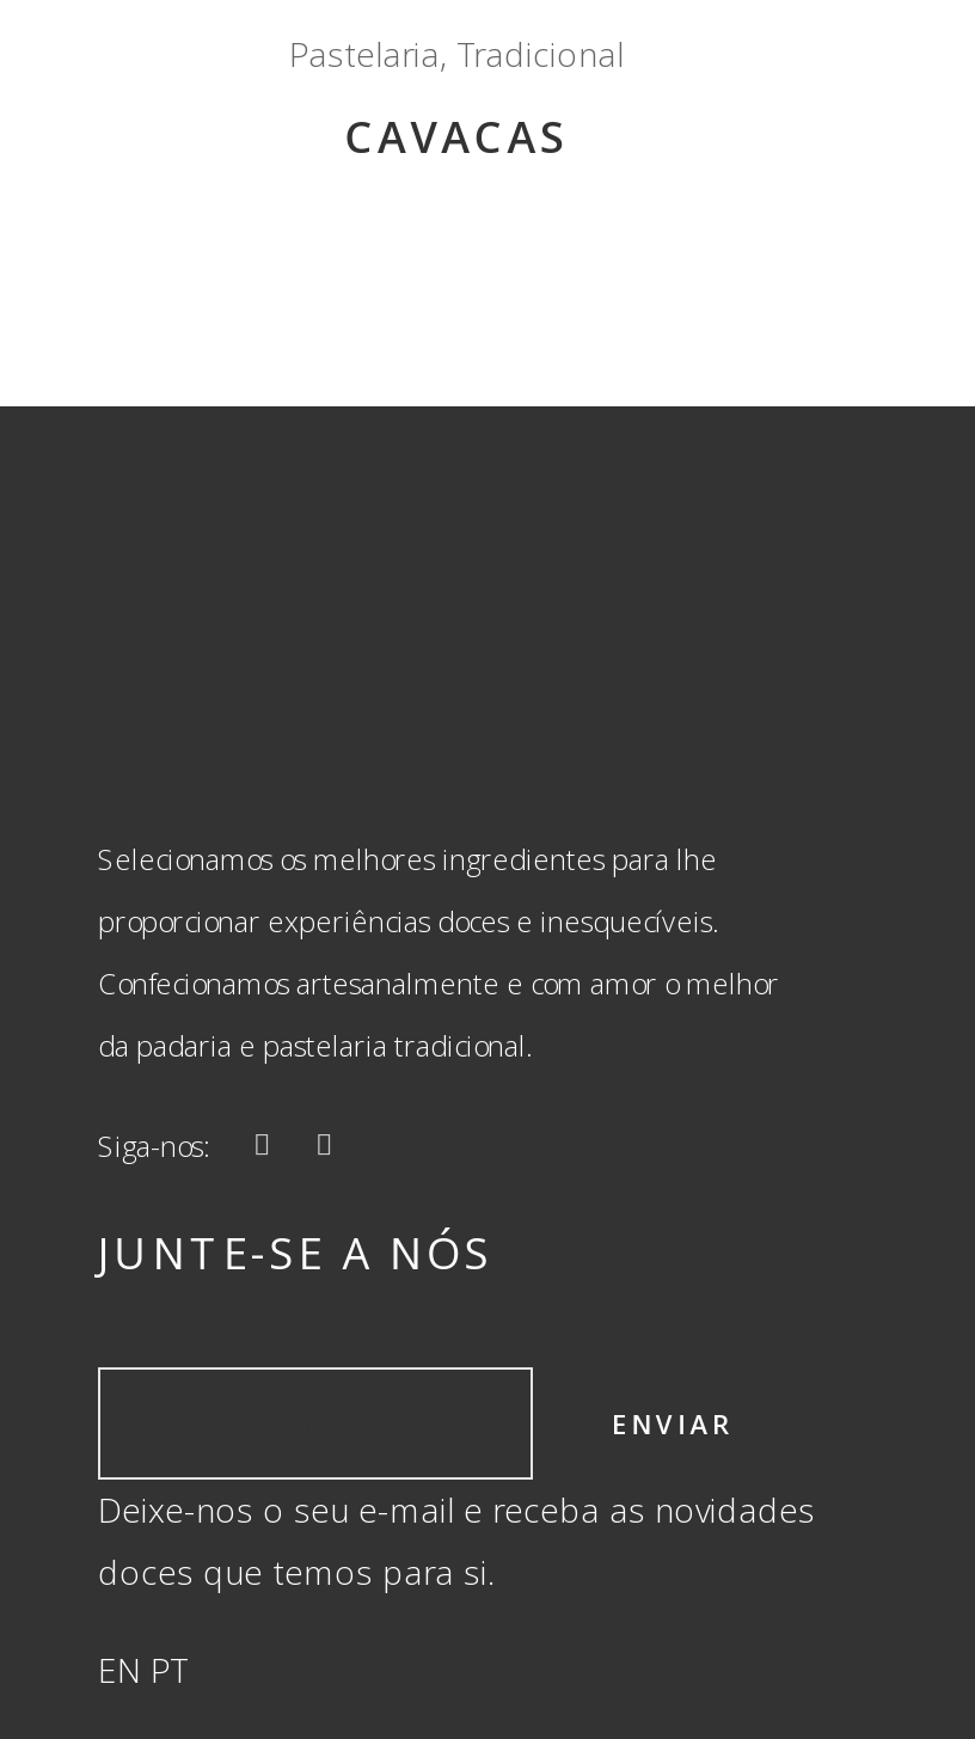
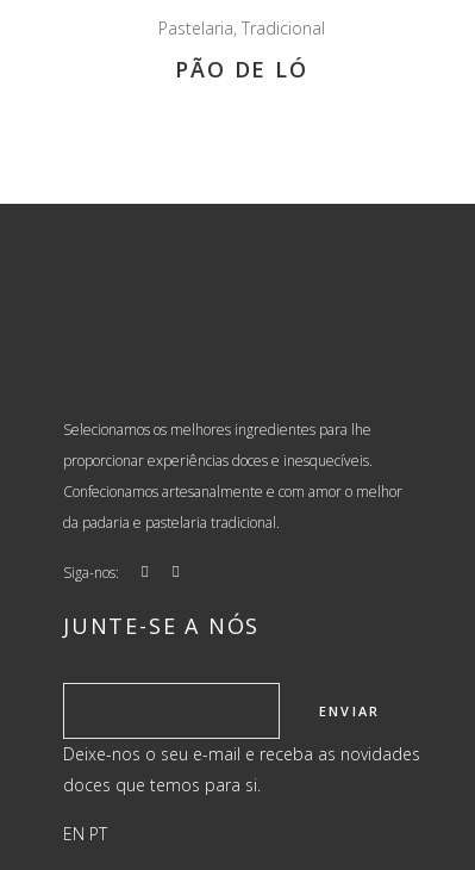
- CAVACAS
+ PÃO DE LÓ
